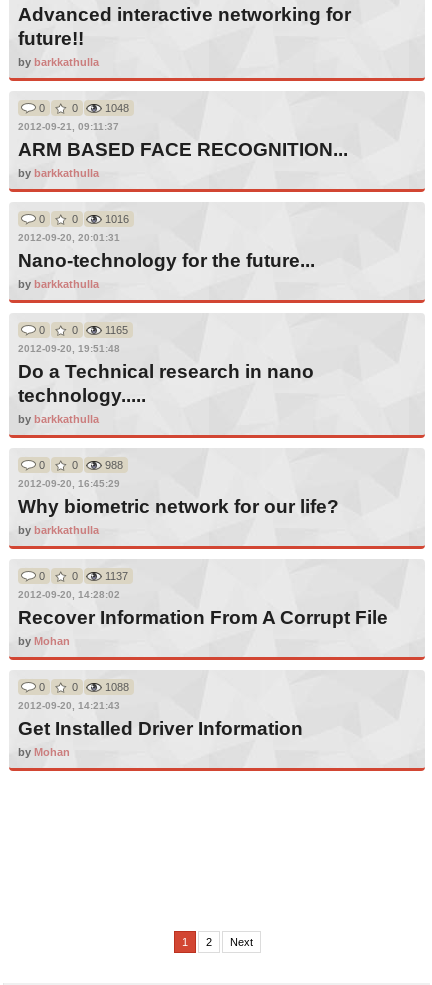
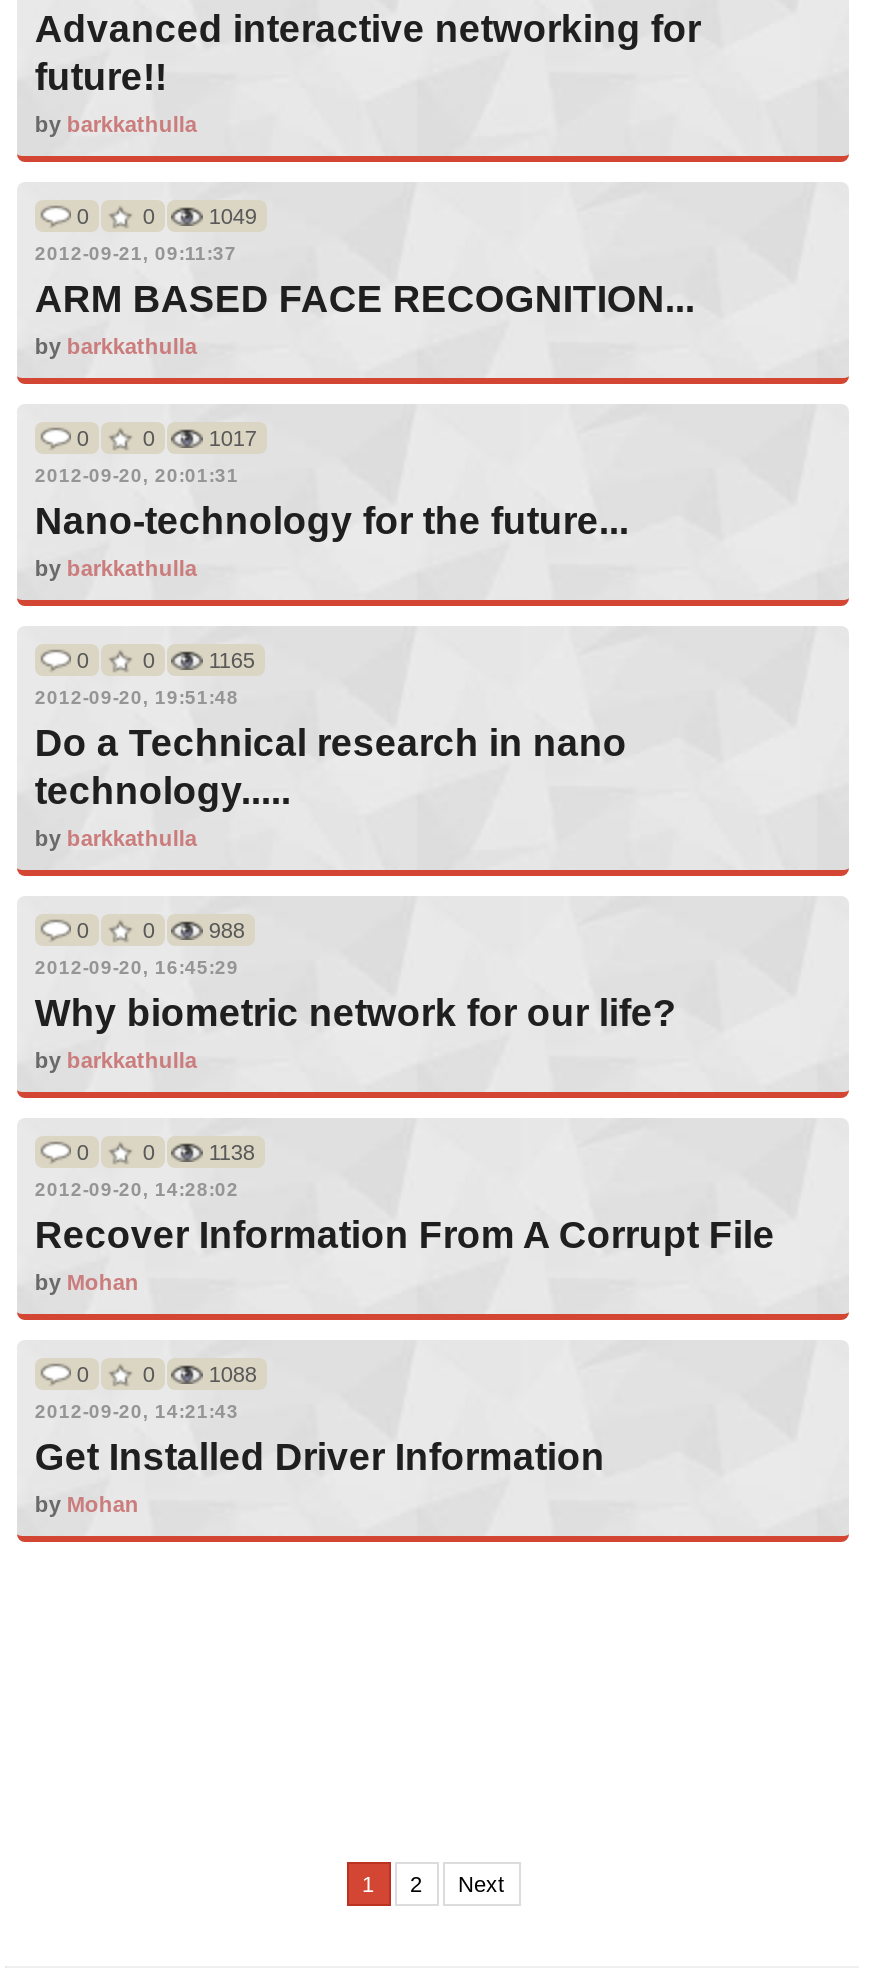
- 1048
+ 1049

- 1016
+ 1017

- 1137
+ 1138
